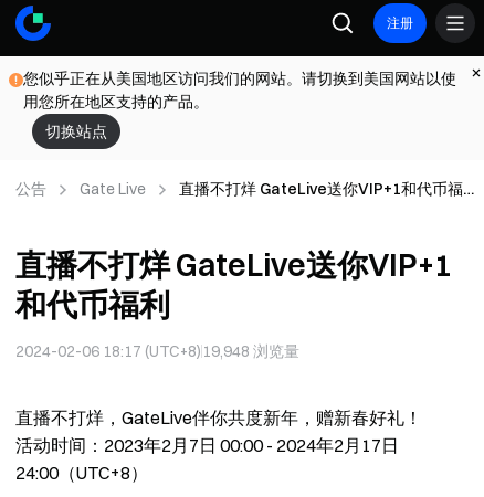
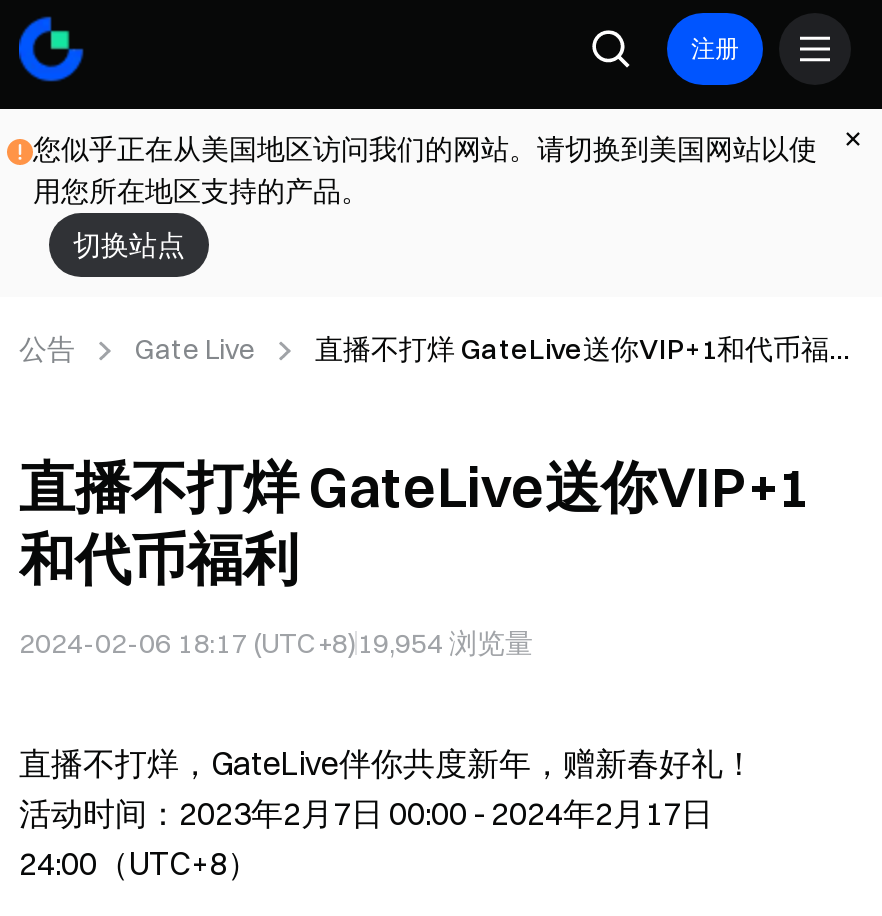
- 2024-02-06 18:17 (UTC+8)19,948浏览量
+ 2024-02-06 18:17 (UTC+8)19,954浏览量
